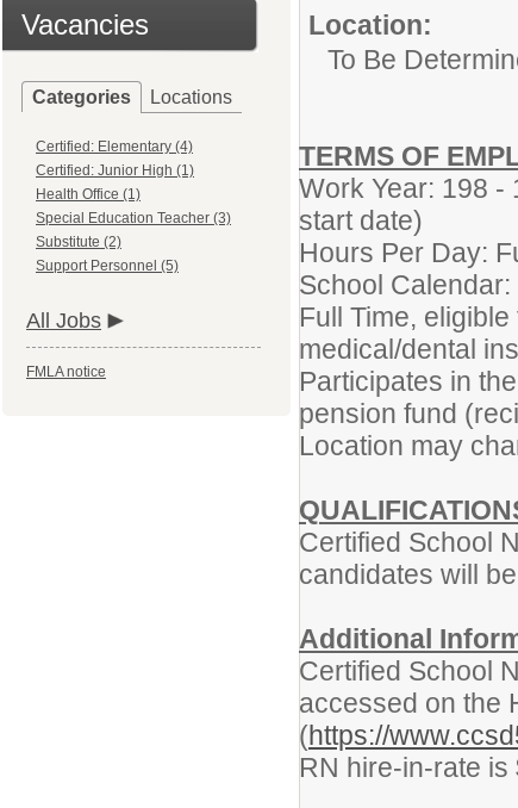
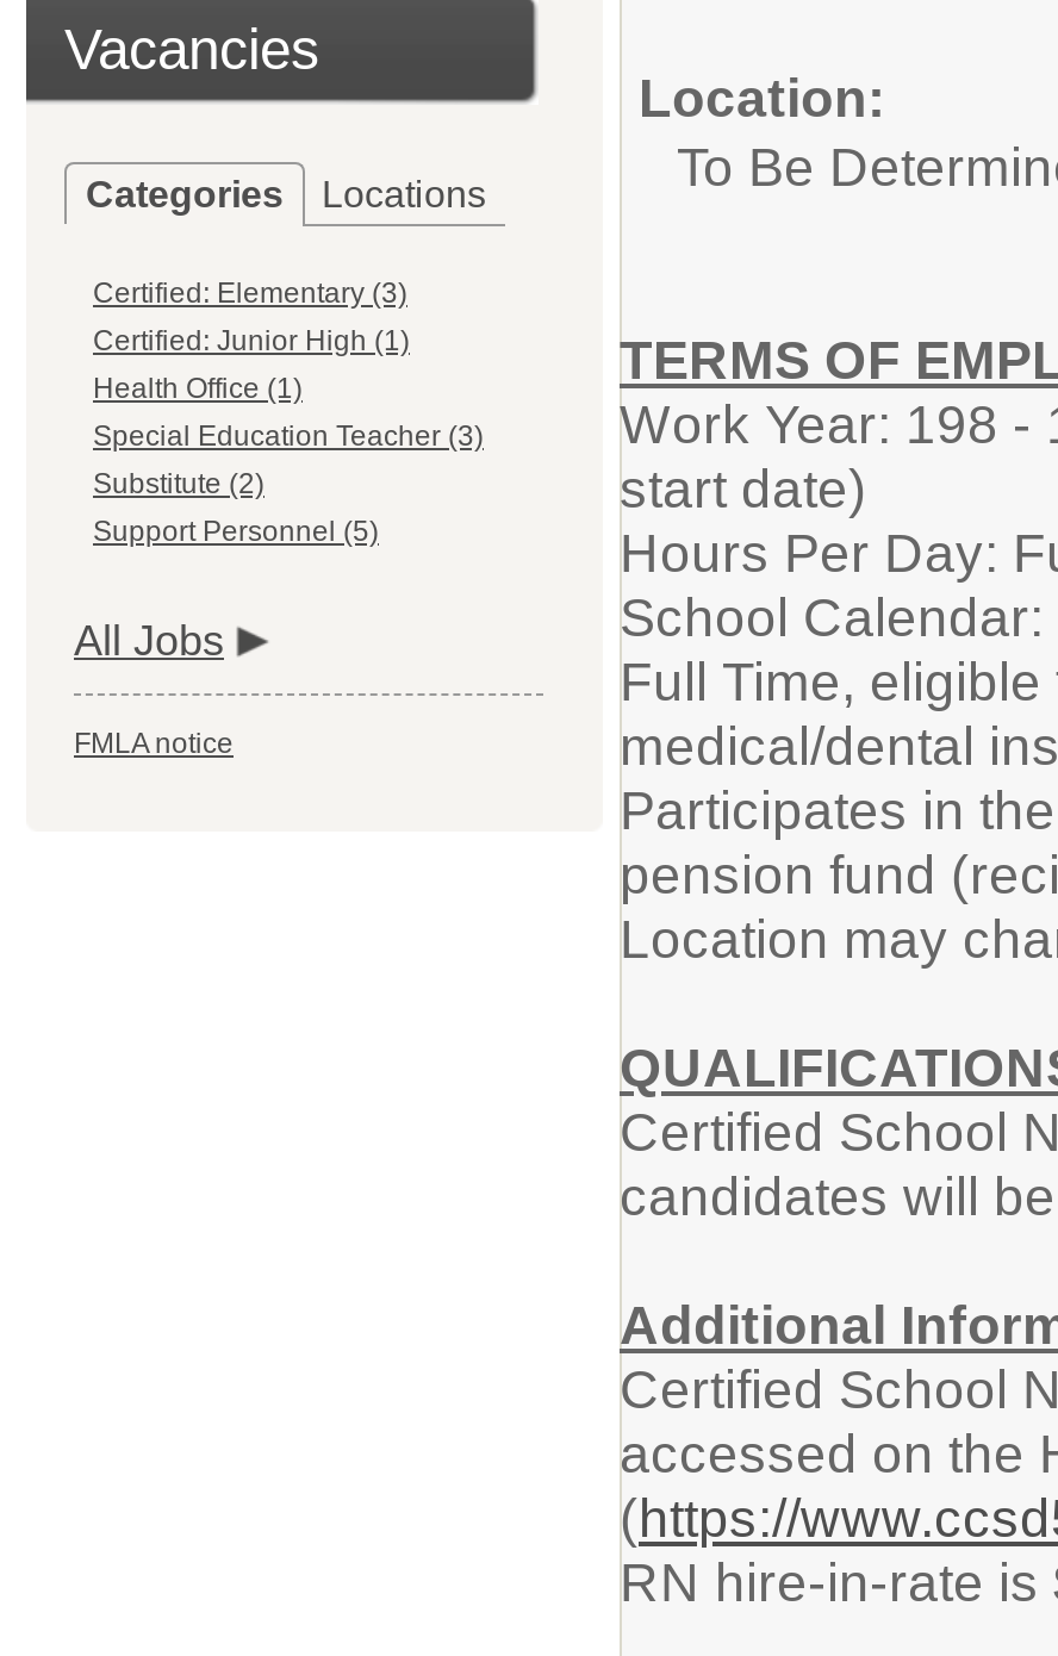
- Certified: Elementary (4)
+ Certified: Elementary (3)
